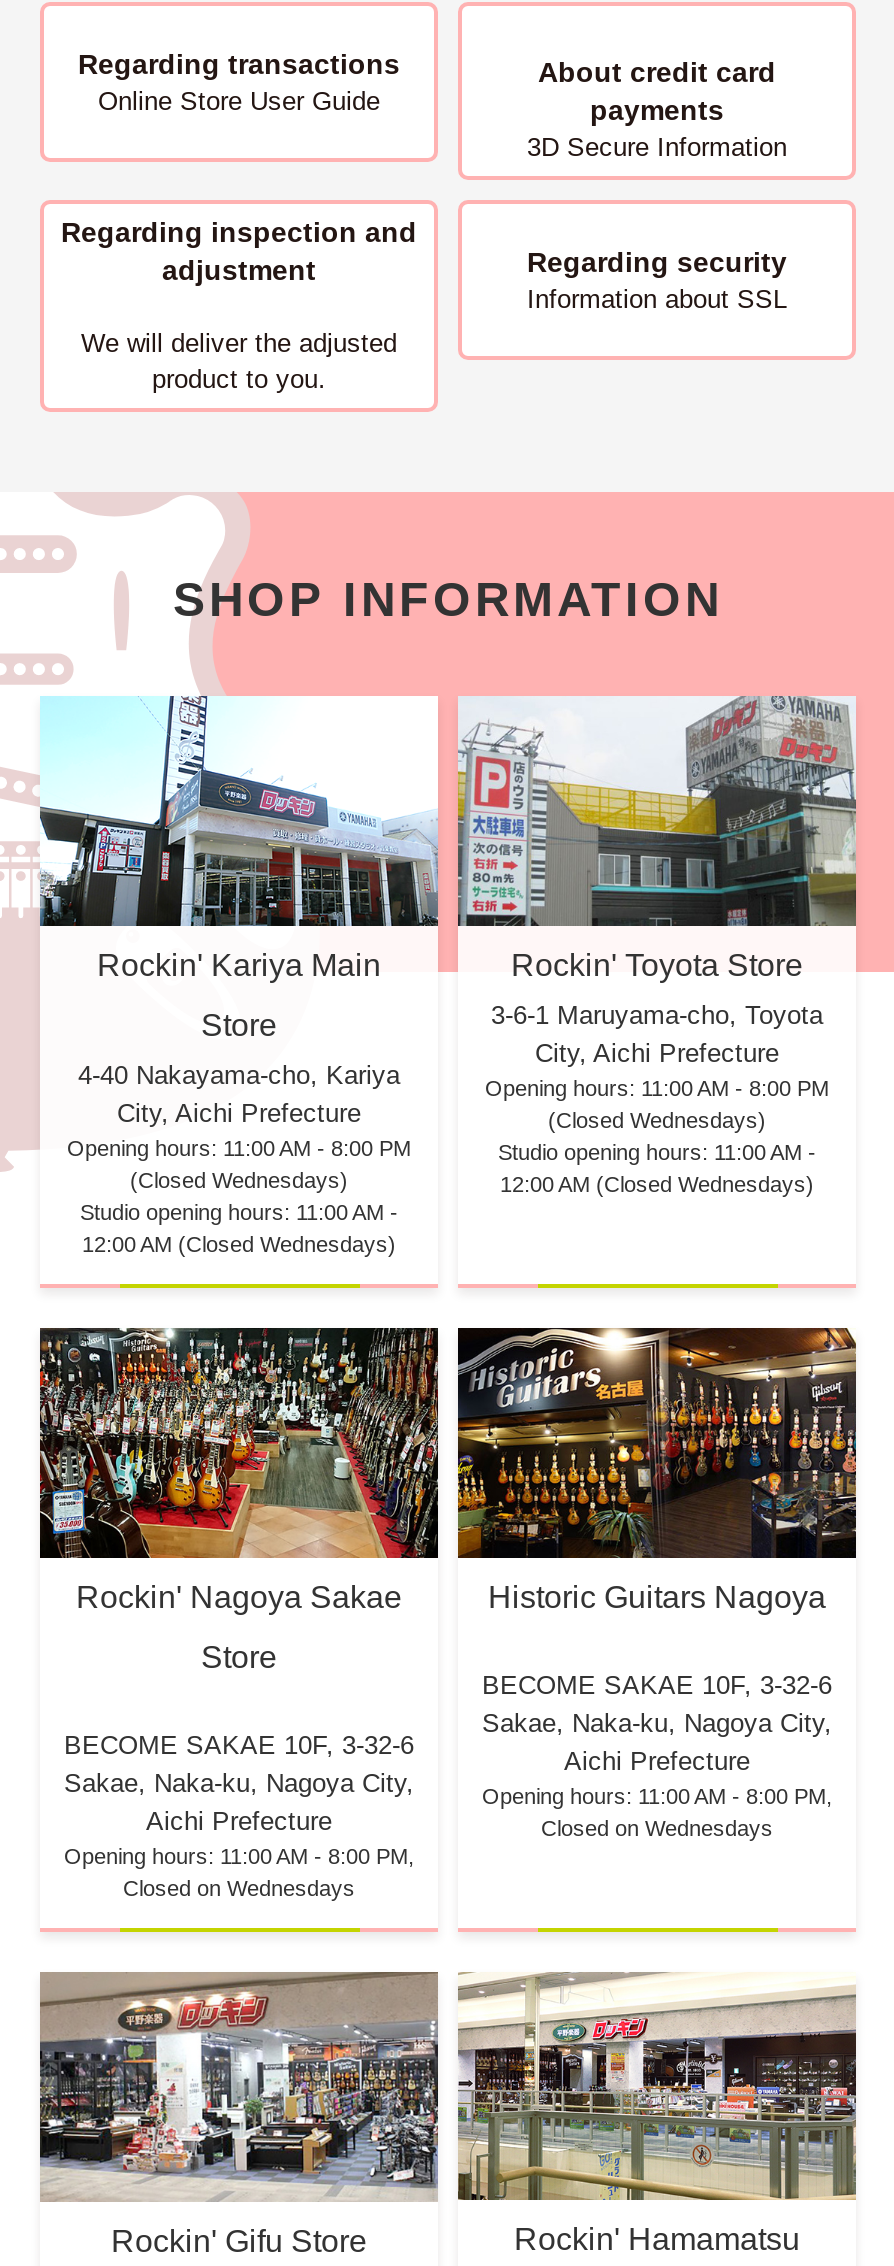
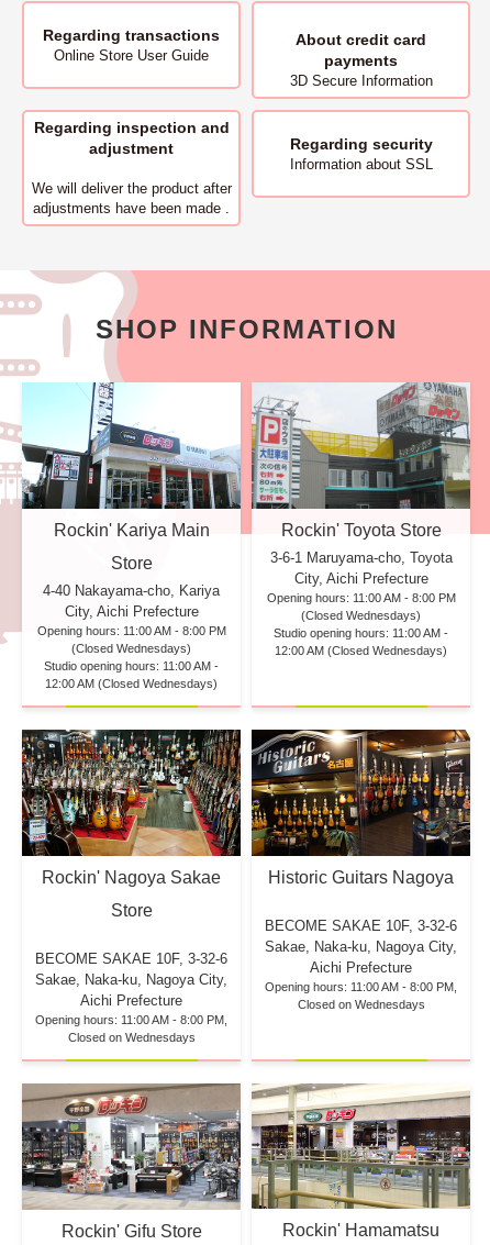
- We will deliver the adjusted
- product to you.
+ We will deliver the product after
+ adjustments have been made .
